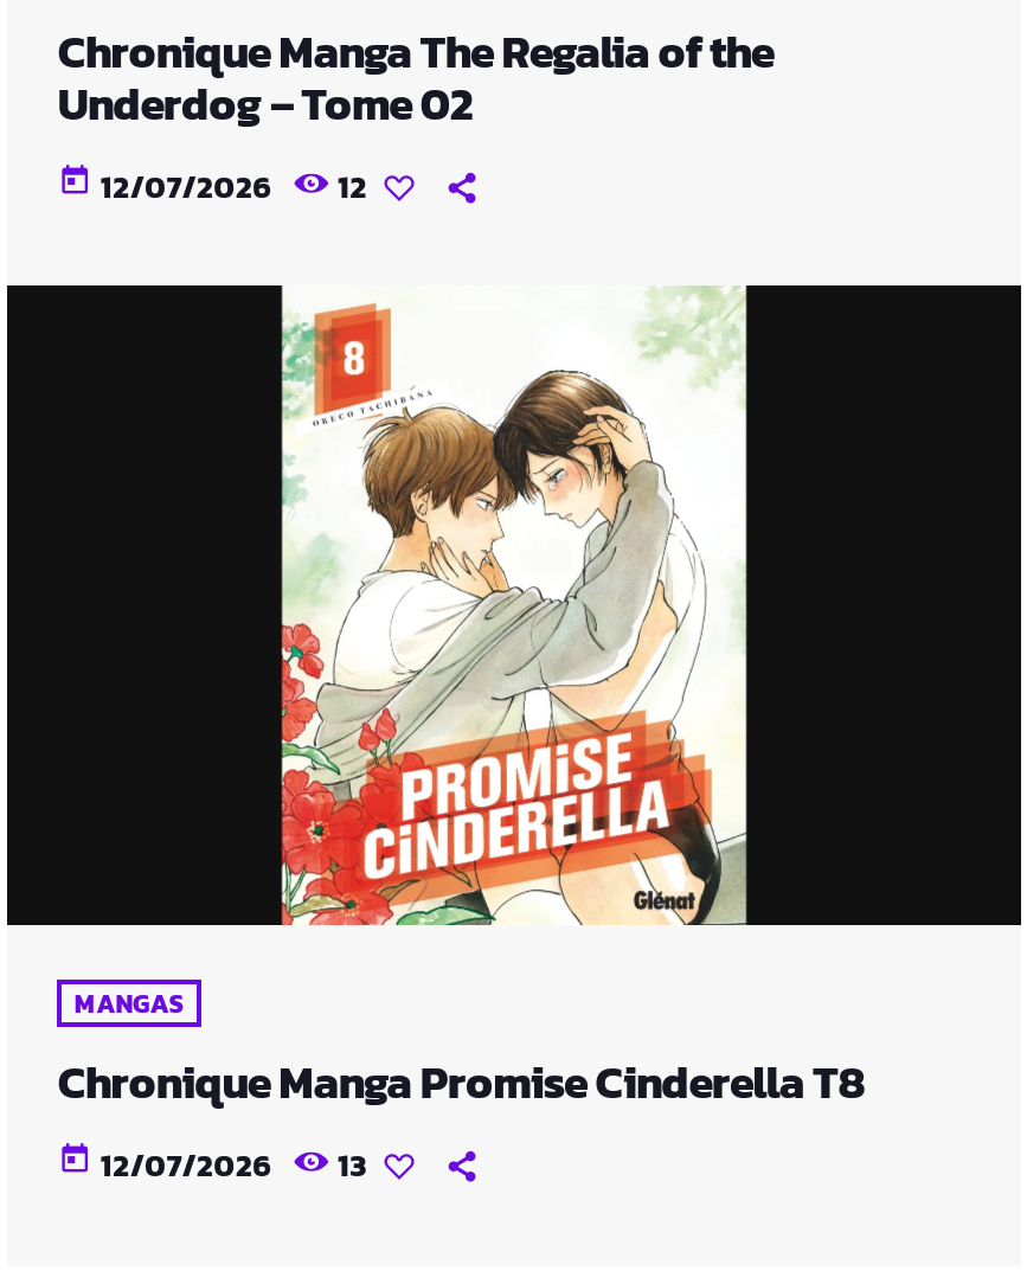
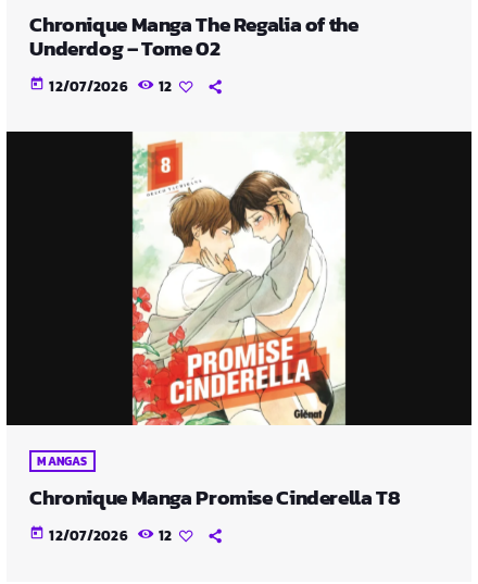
- 13
+ 12
